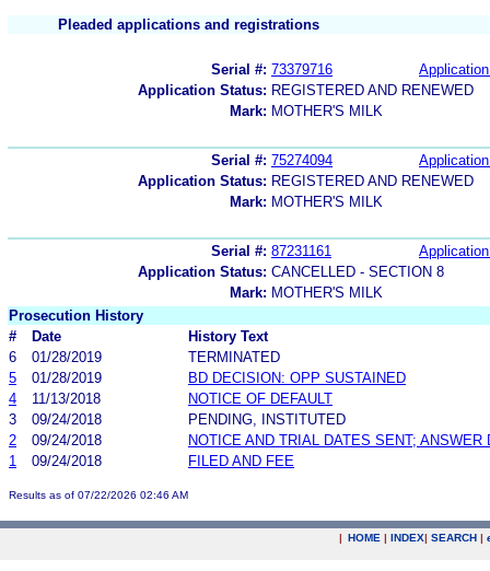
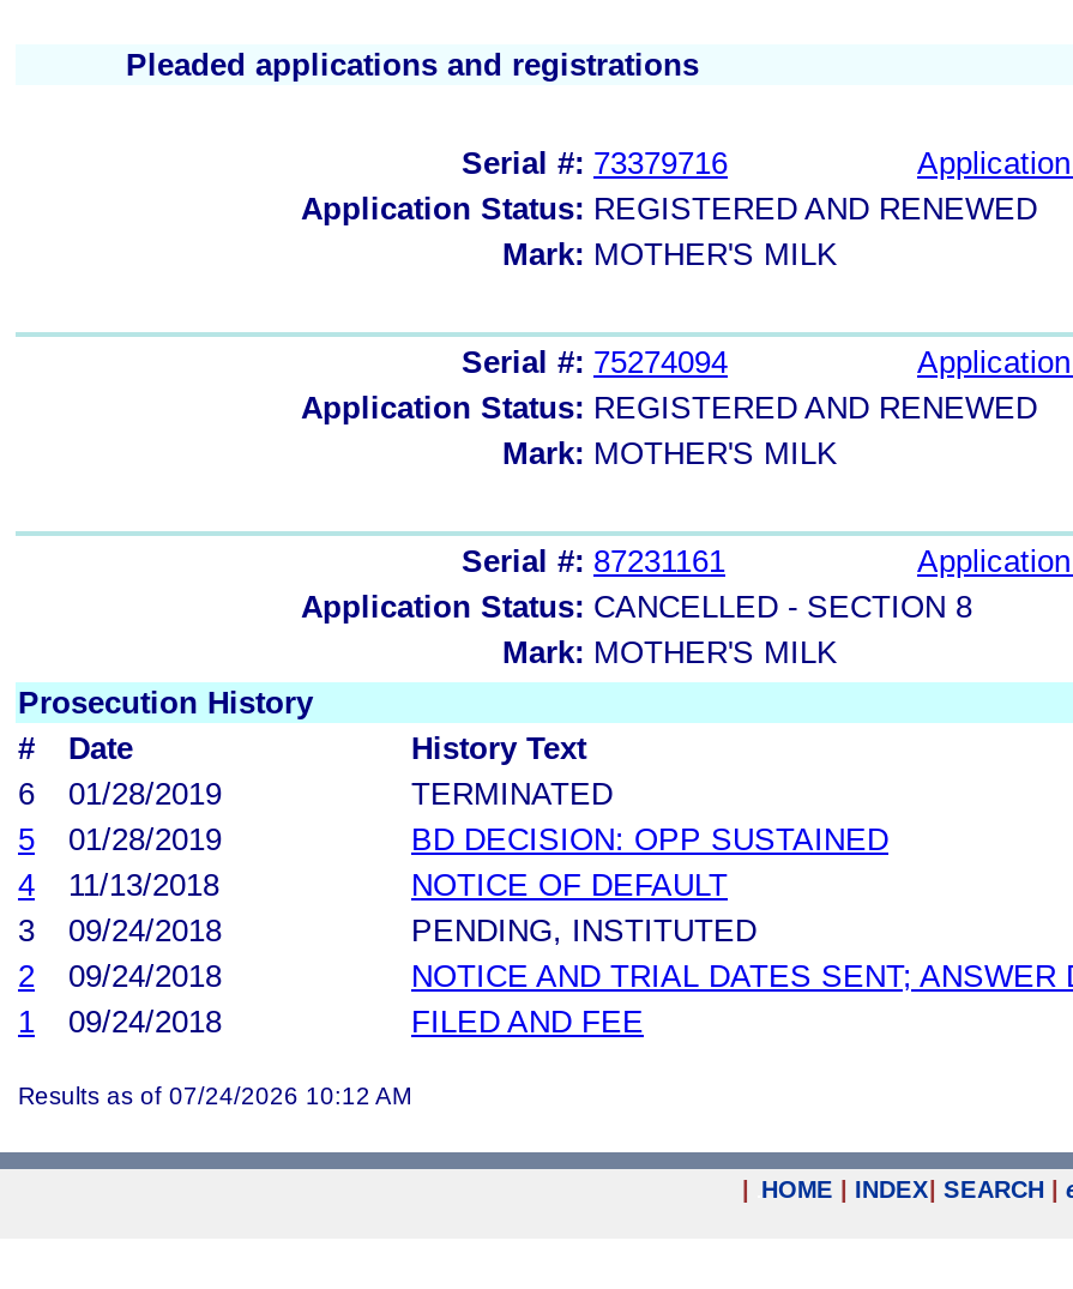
- Results as of 07/22/2026 02:46 AM
+ Results as of 07/24/2026 10:12 AM
